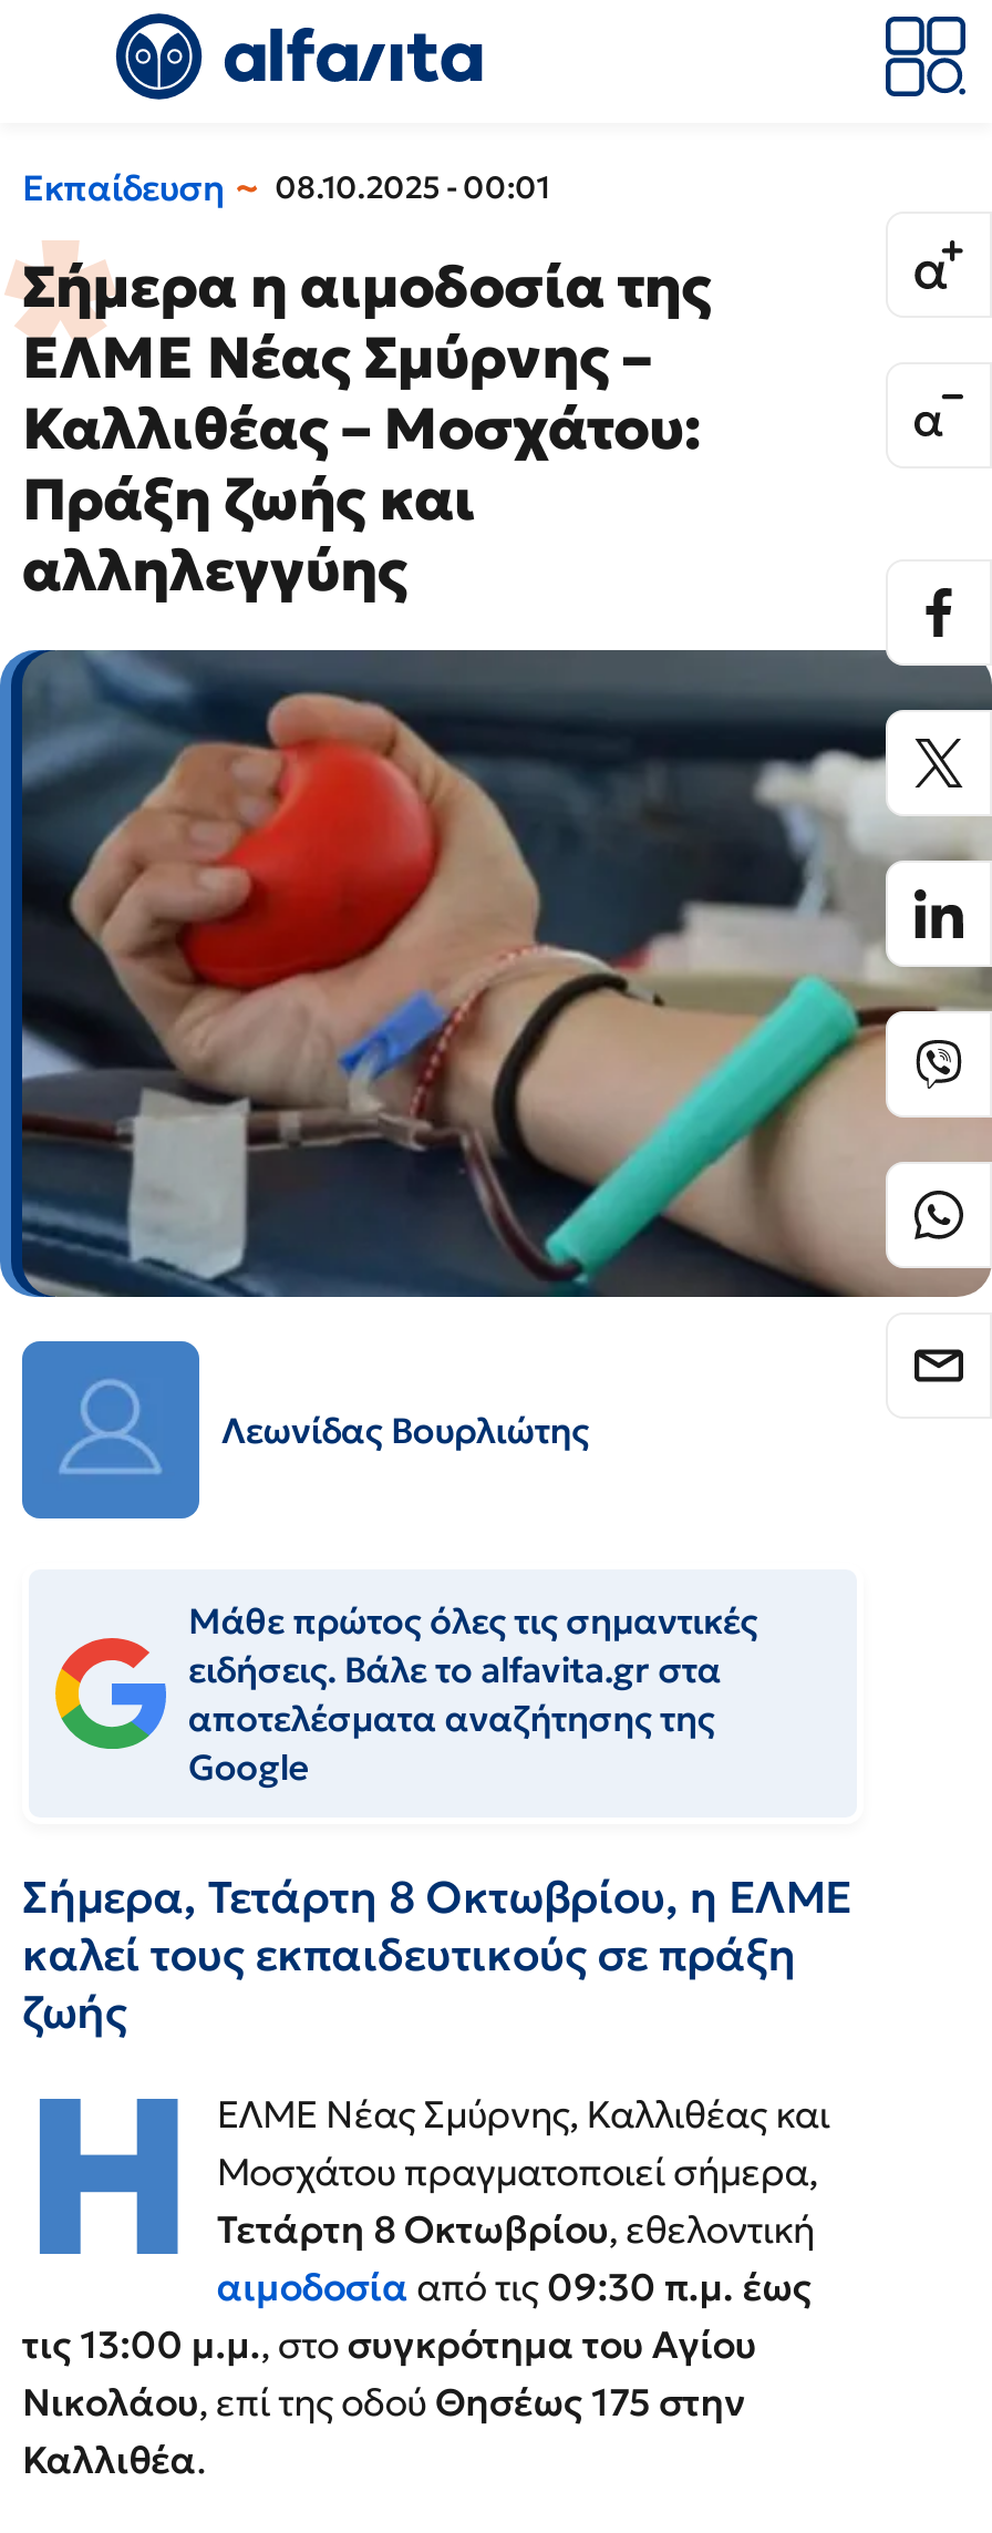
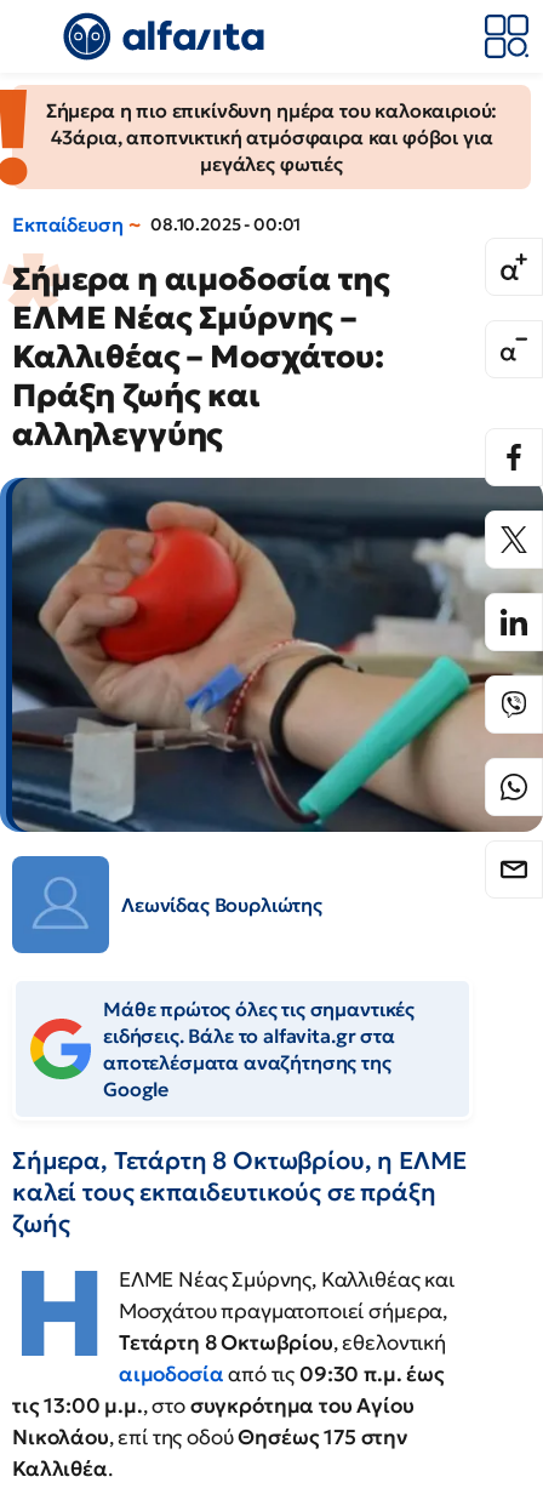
+ [image]
+ Σήμερα η πιο επικίνδυνη ημέρα του καλοκαιριού:
+ 43άρια, αποπνικτική ατμόσφαιρα και φόβοι για
+ μεγάλες φωτιές
